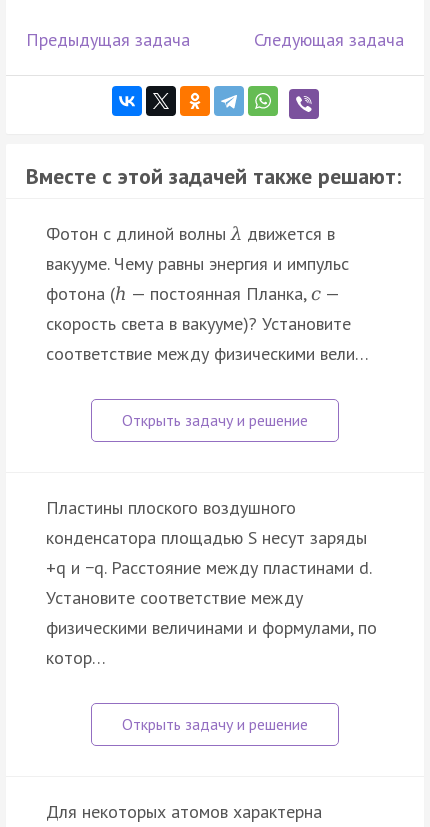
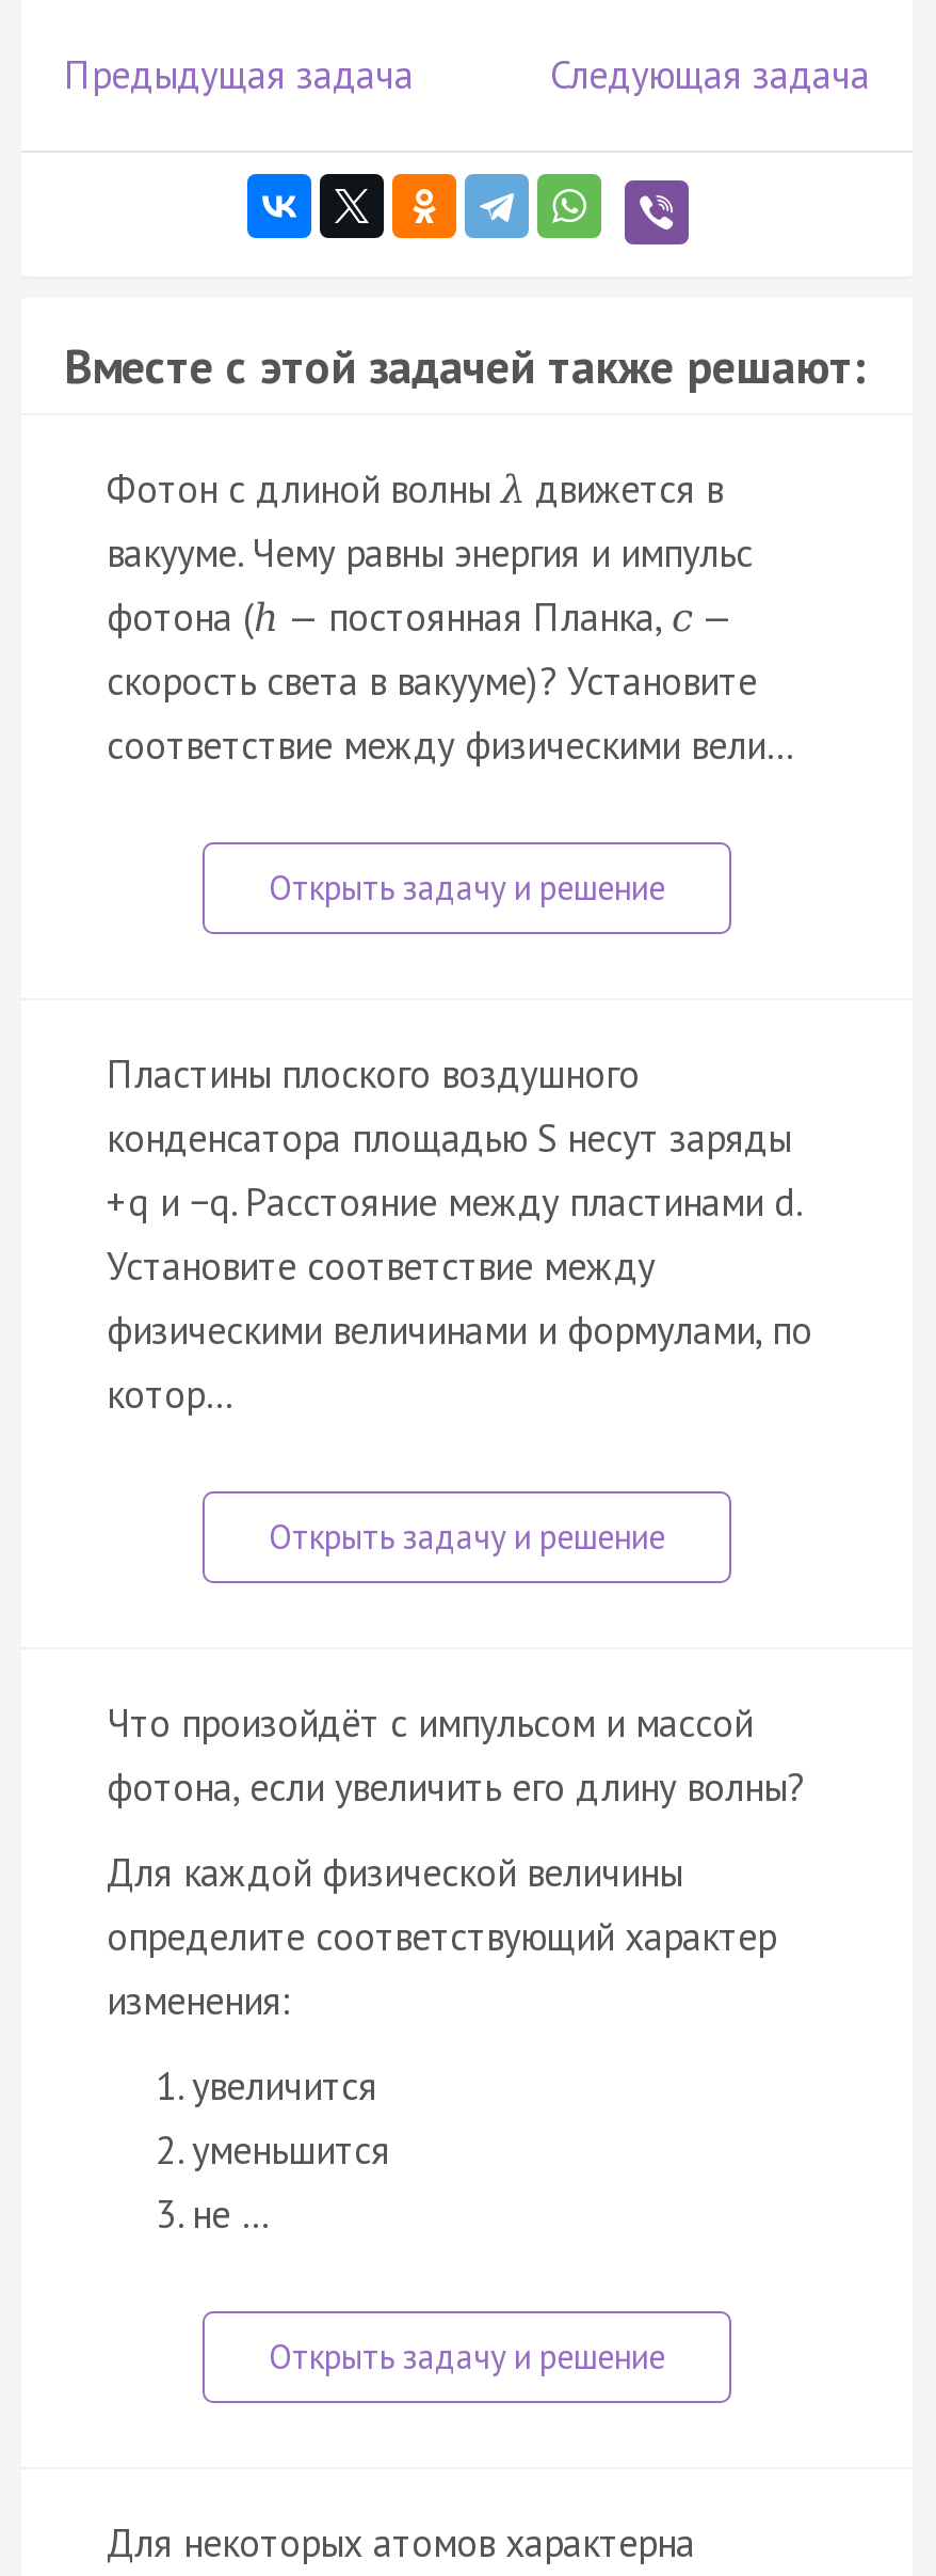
+ Что произойдёт с импульсом и массой
+ фотона, если увеличить его длину волны?
+ Для каждой физической величины
+ определите соответствующий характер
+ изменения:
+ увеличится
+ уменьшится
+ не …
